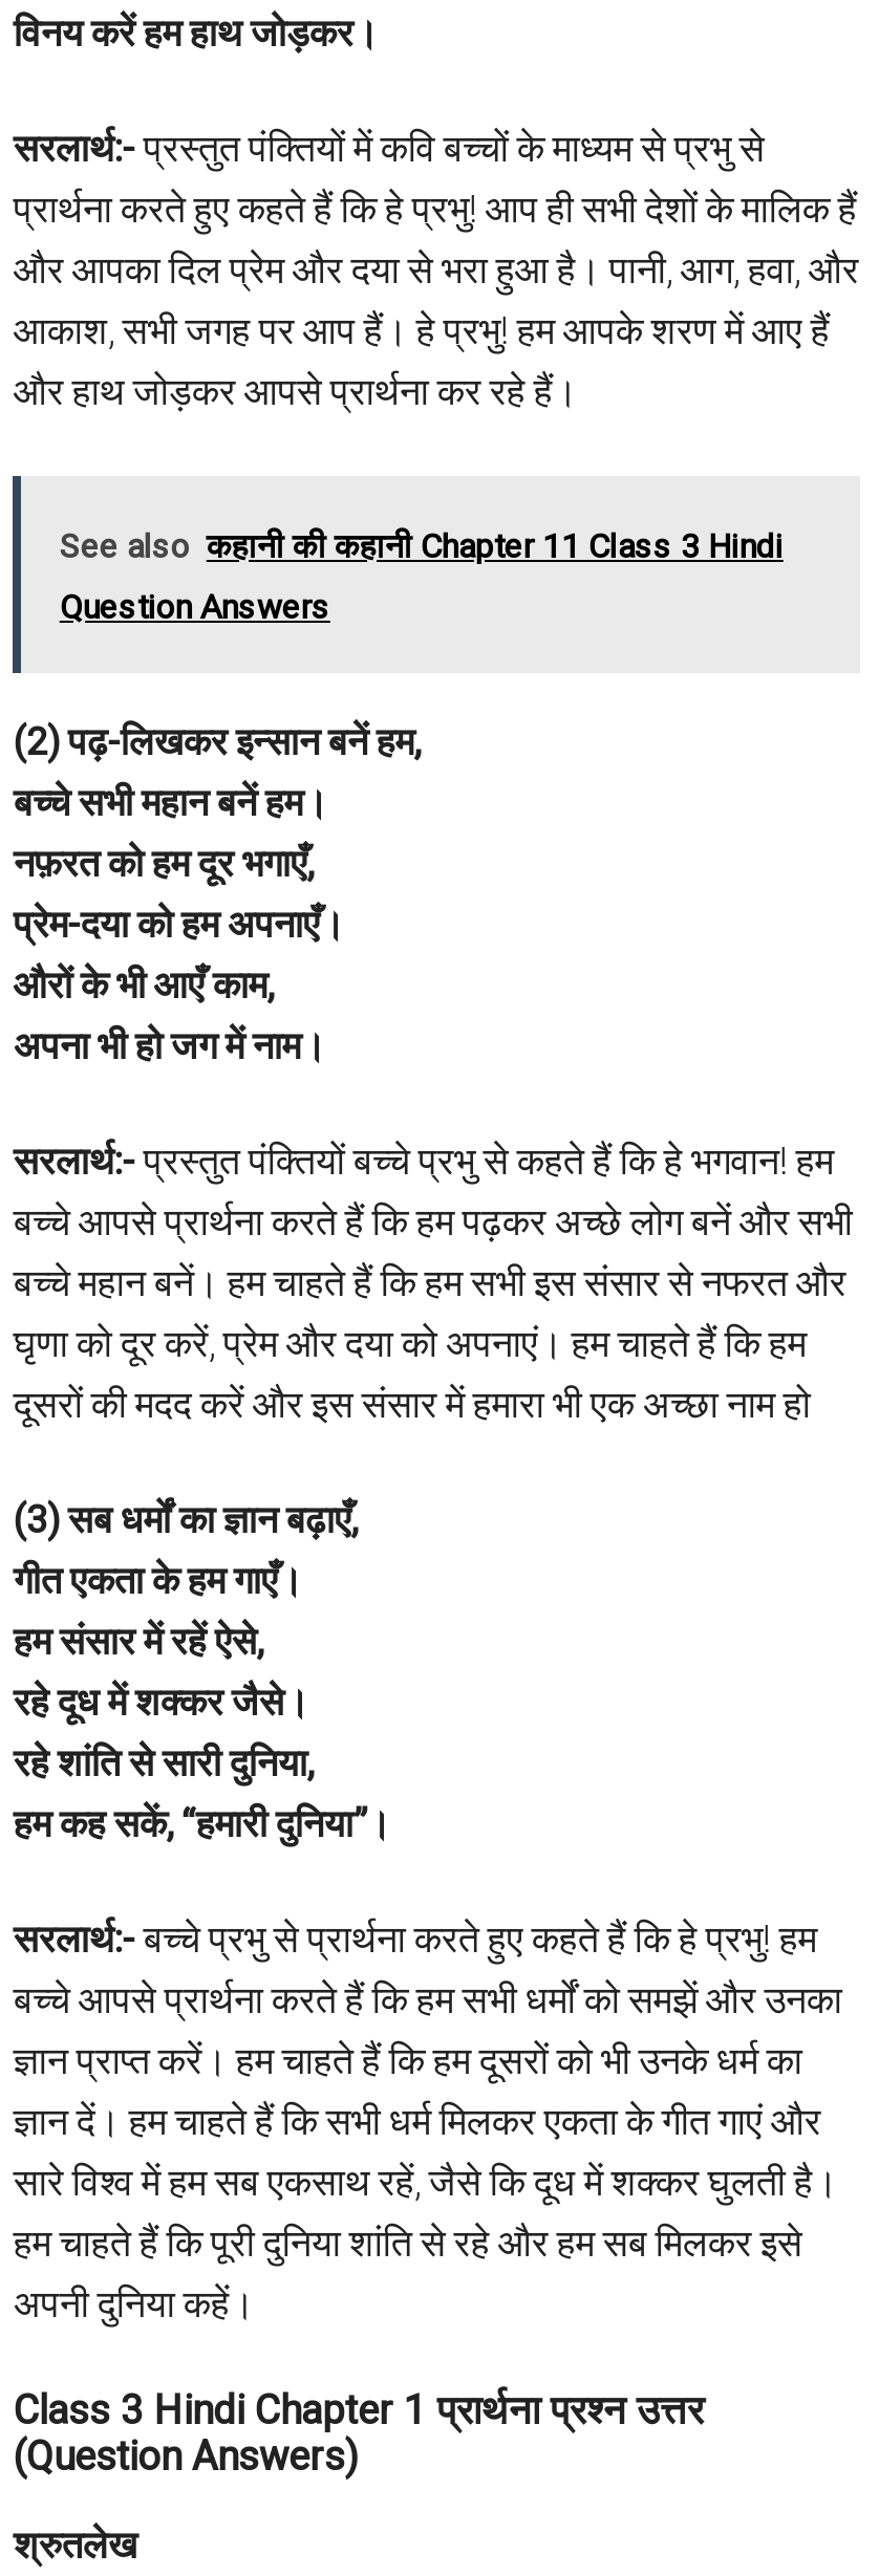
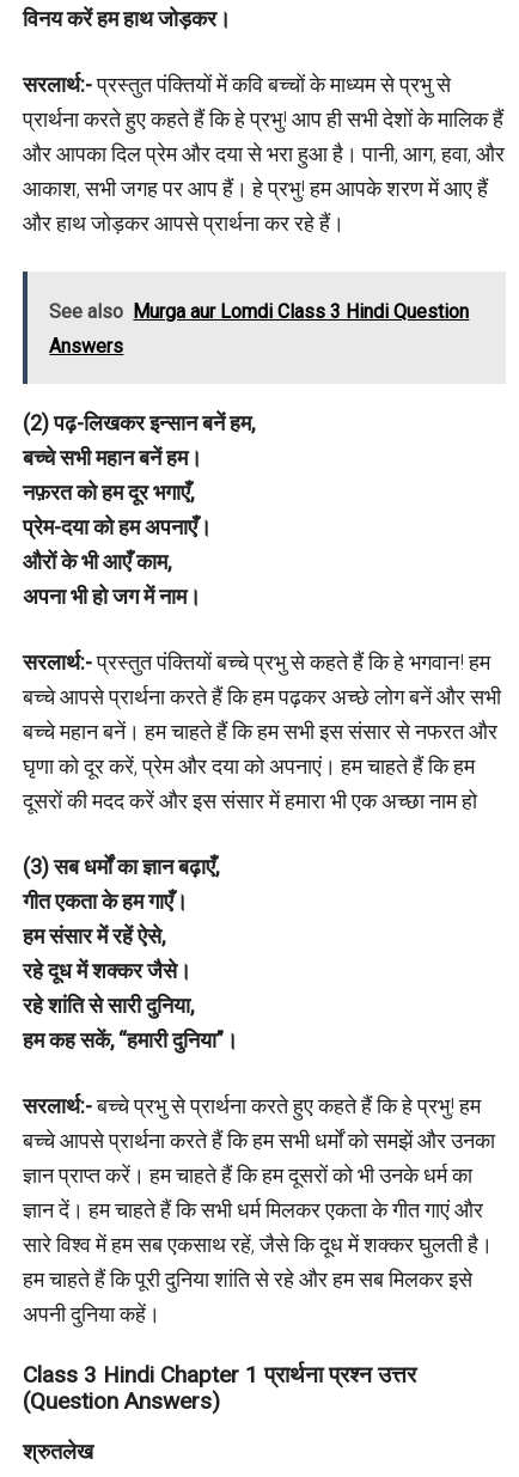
- See also कहानी की कहानी Chapter 11 Class 3 Hindi
+ See also Murga aur Lomdi Class 3 Hindi Question

- Question Answers
+ Answers
